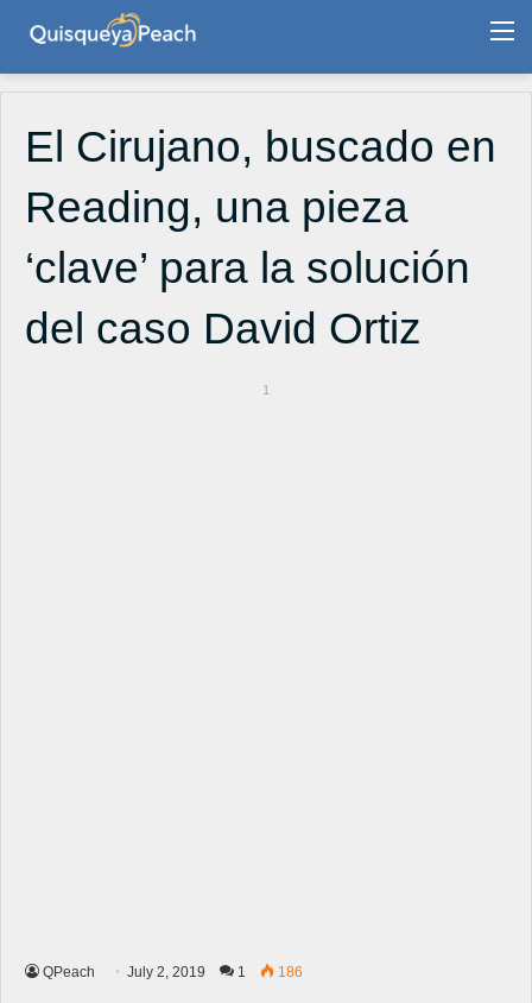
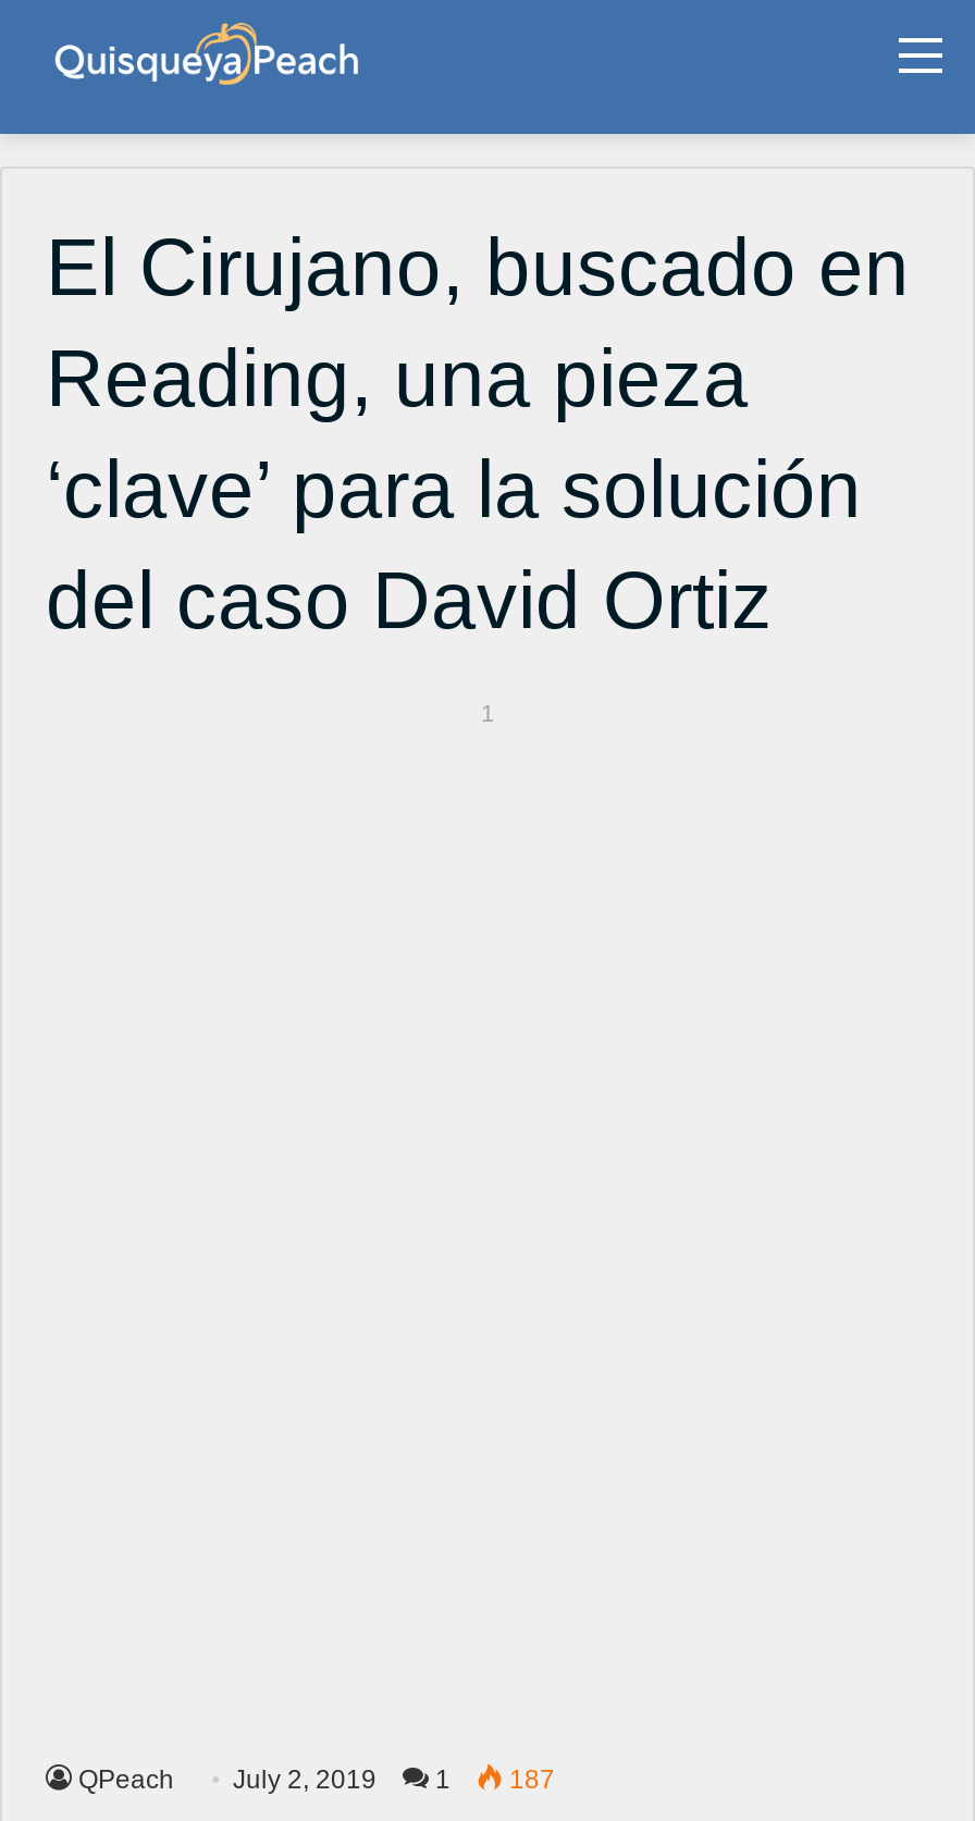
- QPeach July 2, 2019 1 186
+ QPeach July 2, 2019 1 187
